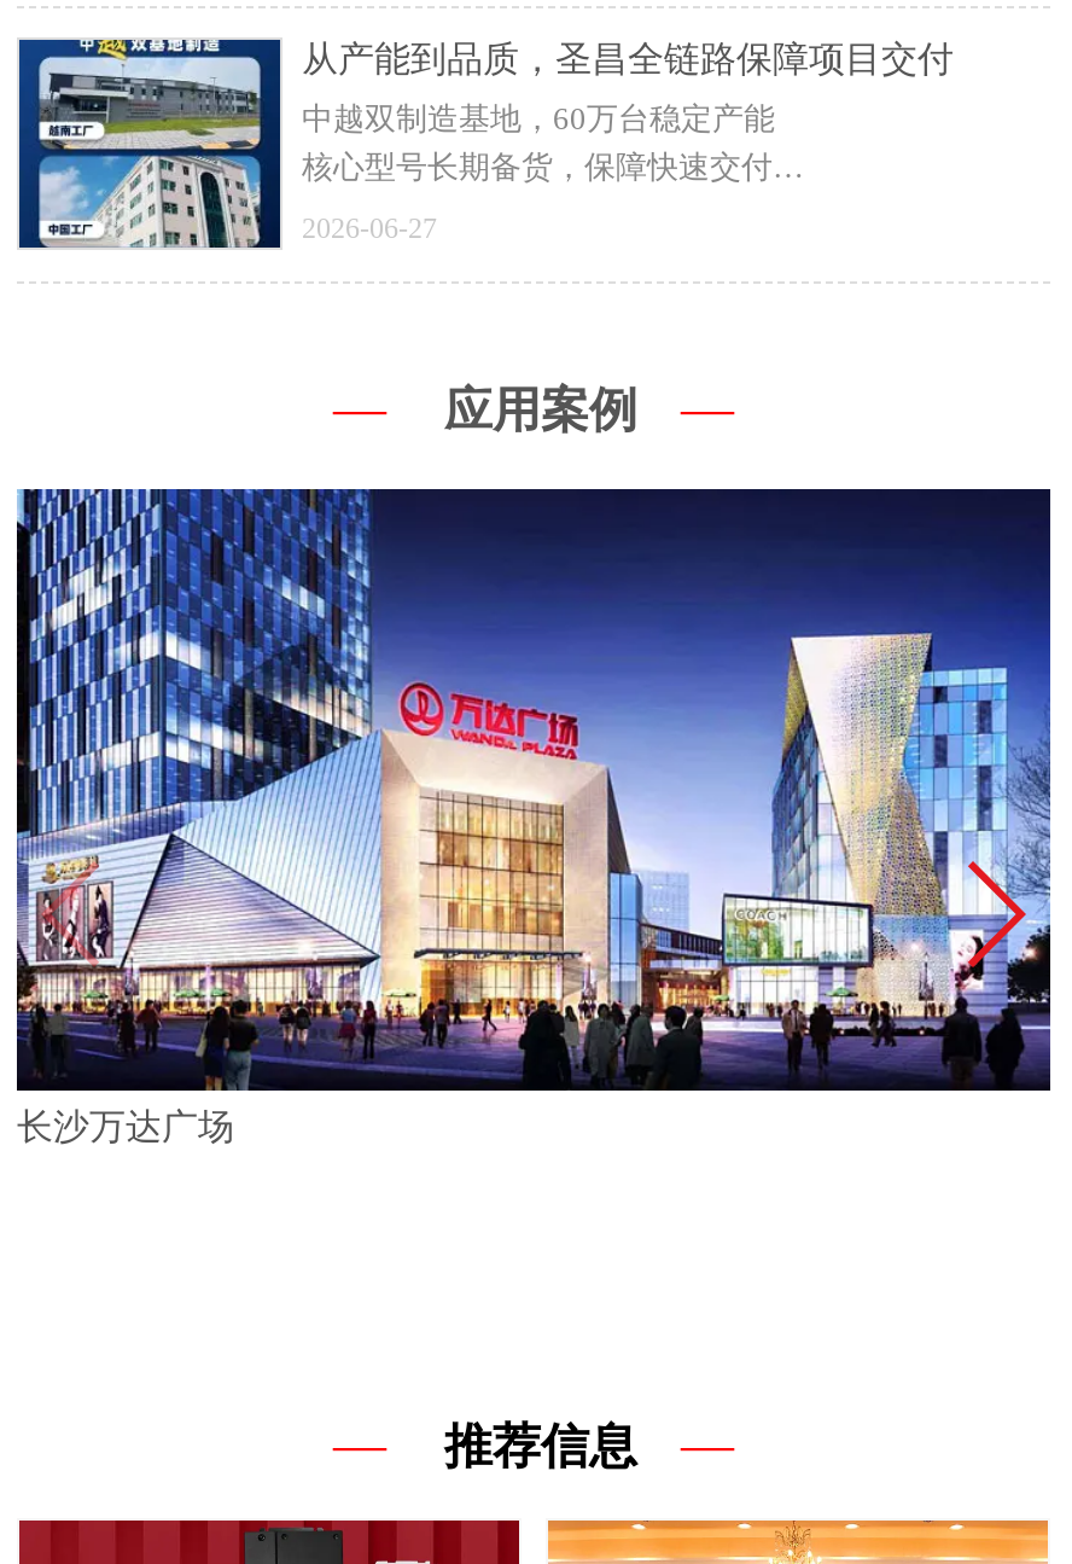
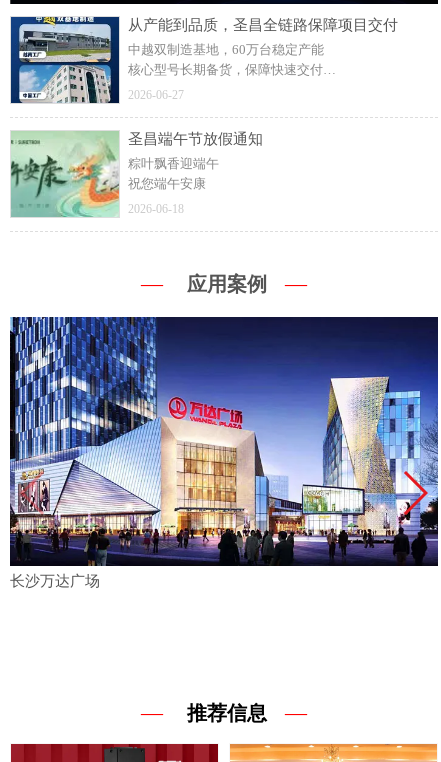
+ [image]
+ 圣昌端午节放假通知
+ 粽叶飘香迎端午
+ 祝您端午安康
+ 2026-06-18
